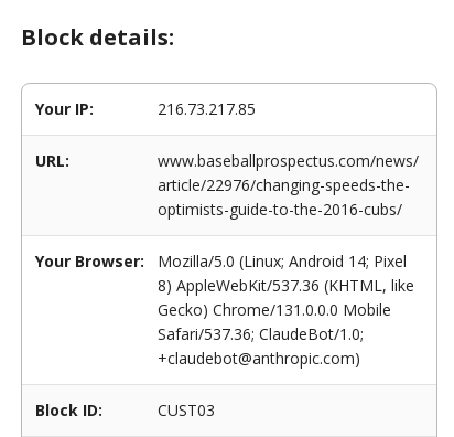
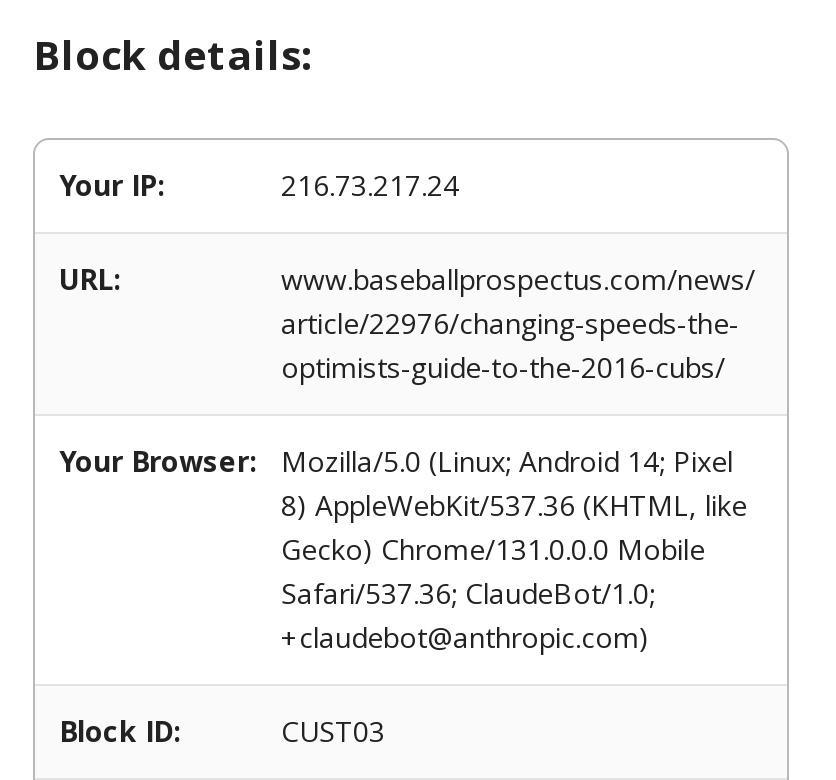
- 216.73.217.85
+ 216.73.217.24
